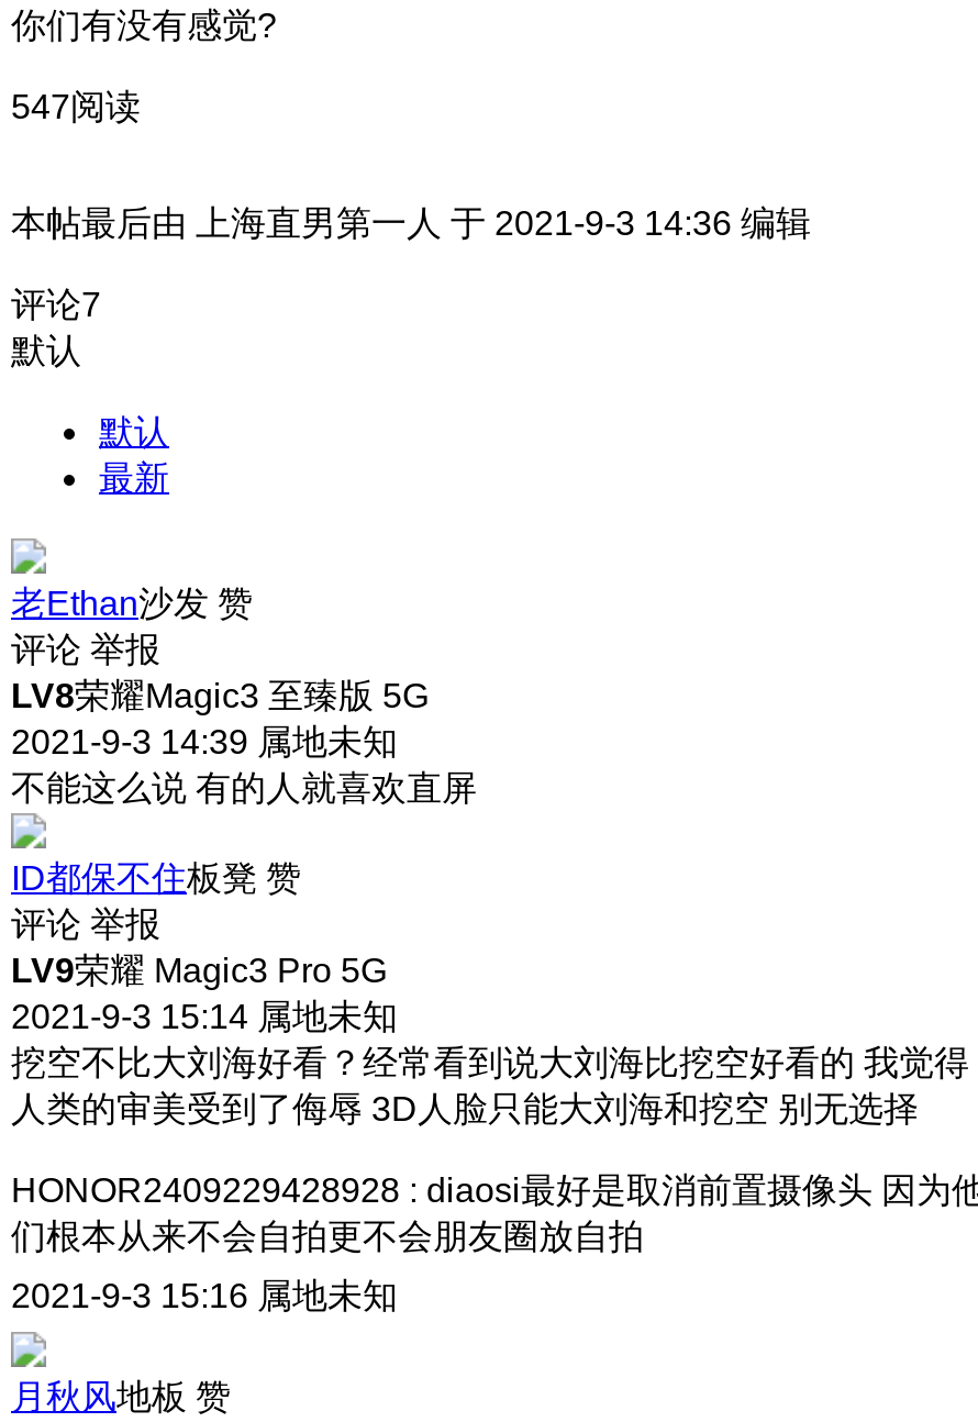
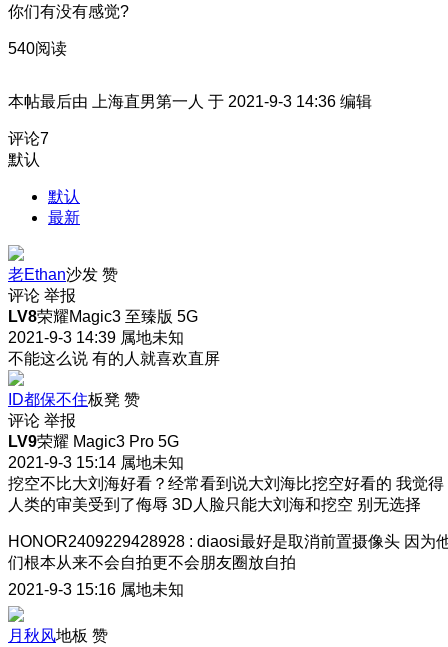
- 547阅读
+ 540阅读
